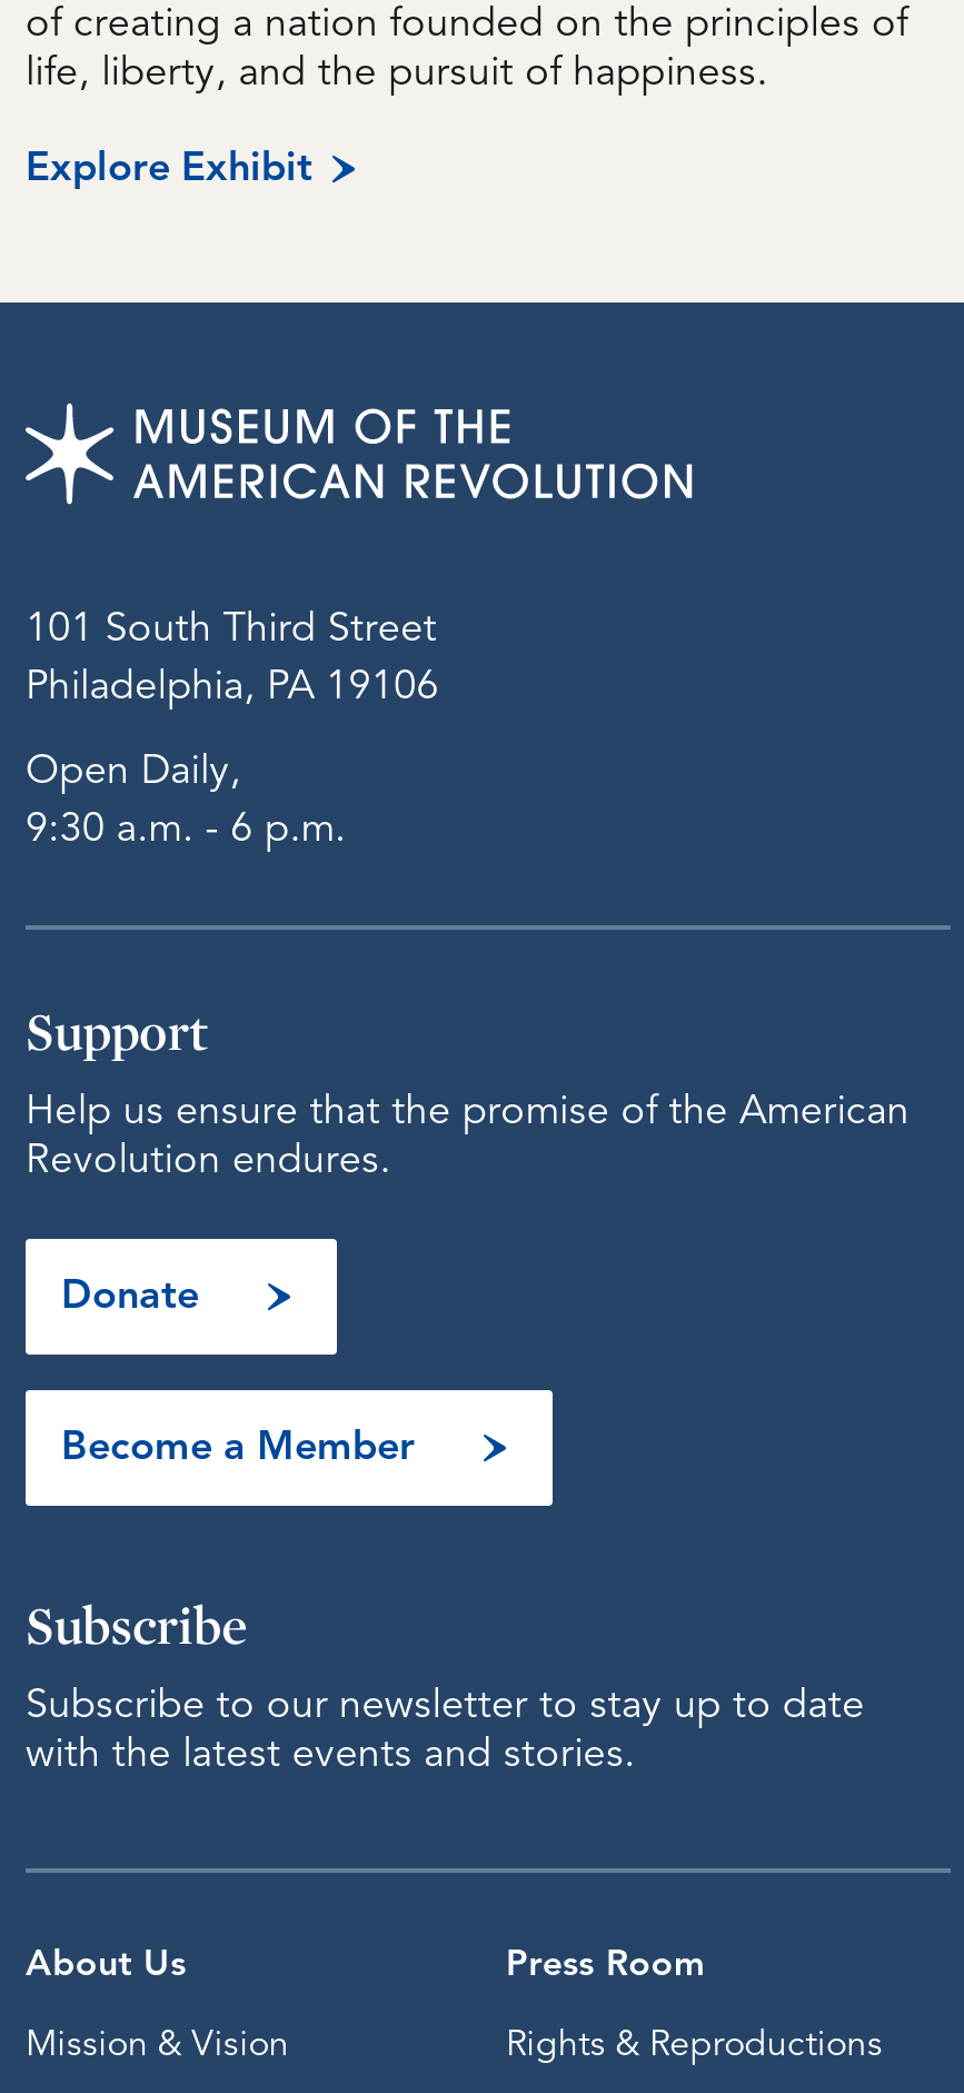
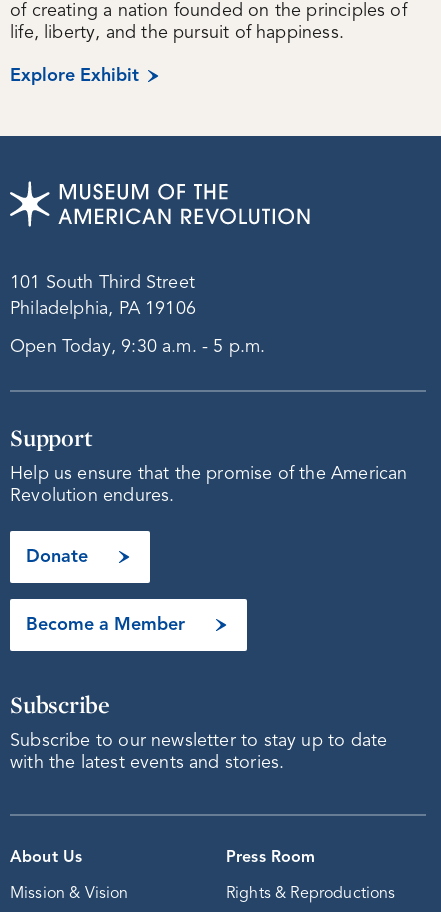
- Open Daily,
- 9:30 a.m. - 6 p.m.
+ Open Today, 9:30 a.m. - 5 p.m.
